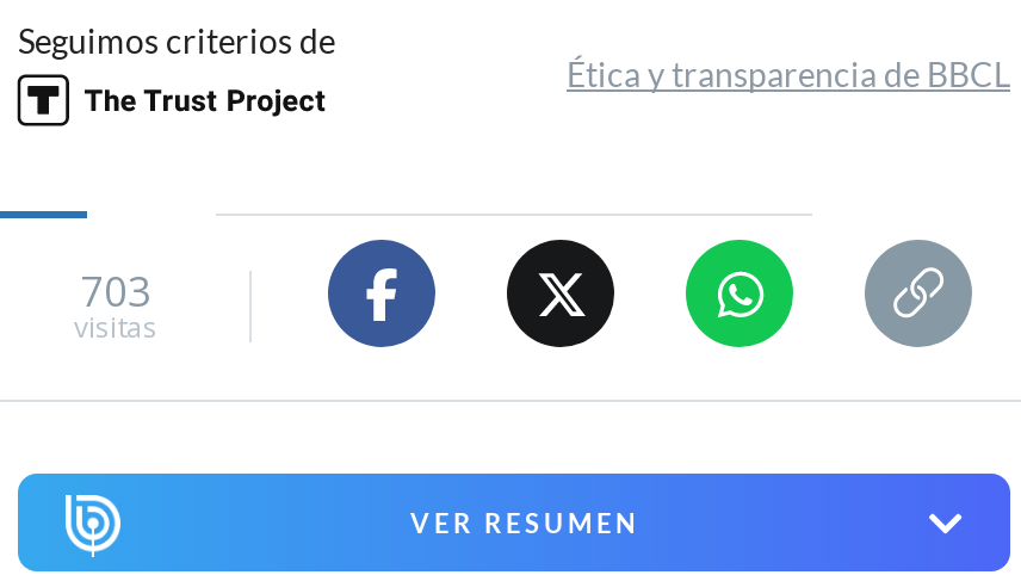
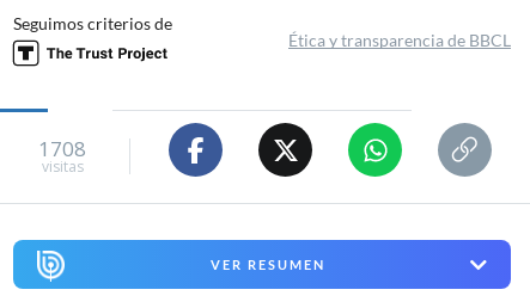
- 703
+ 1708
